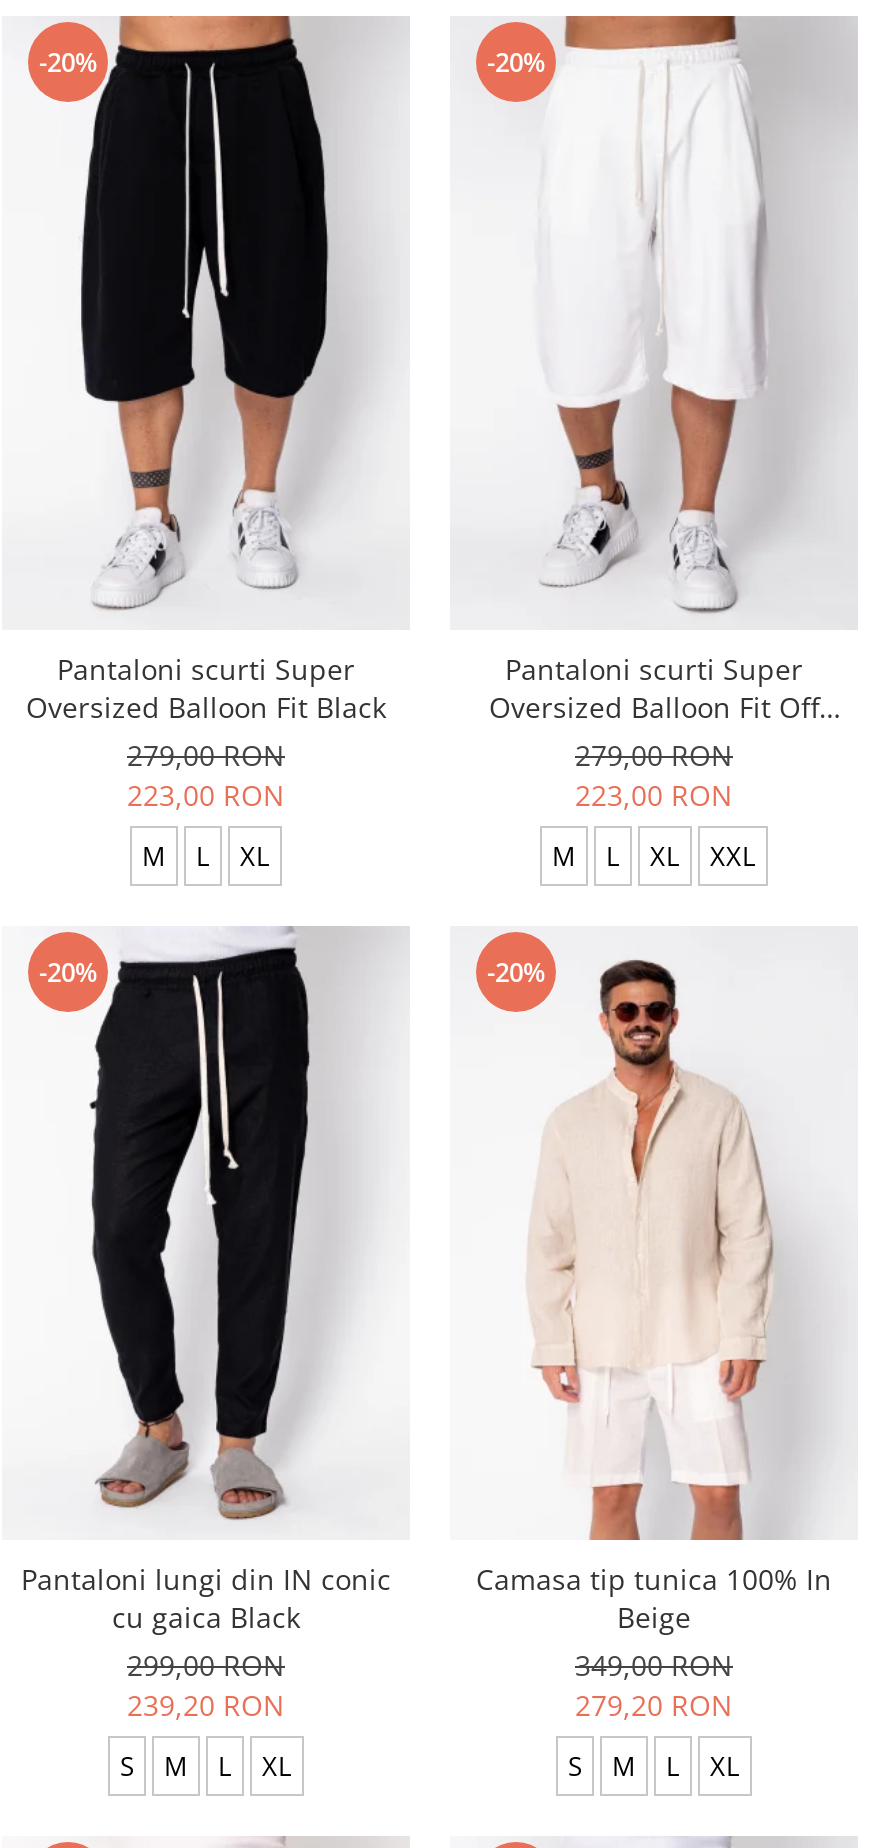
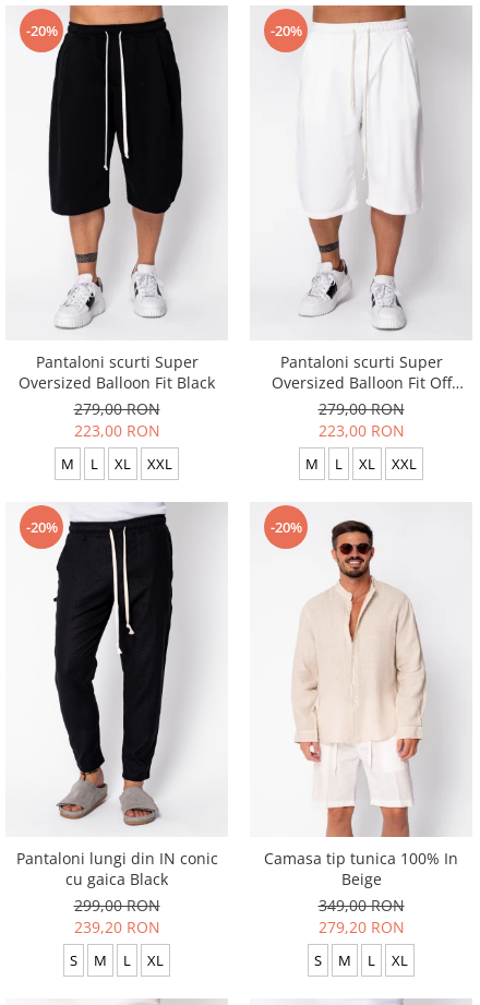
+ XXL
